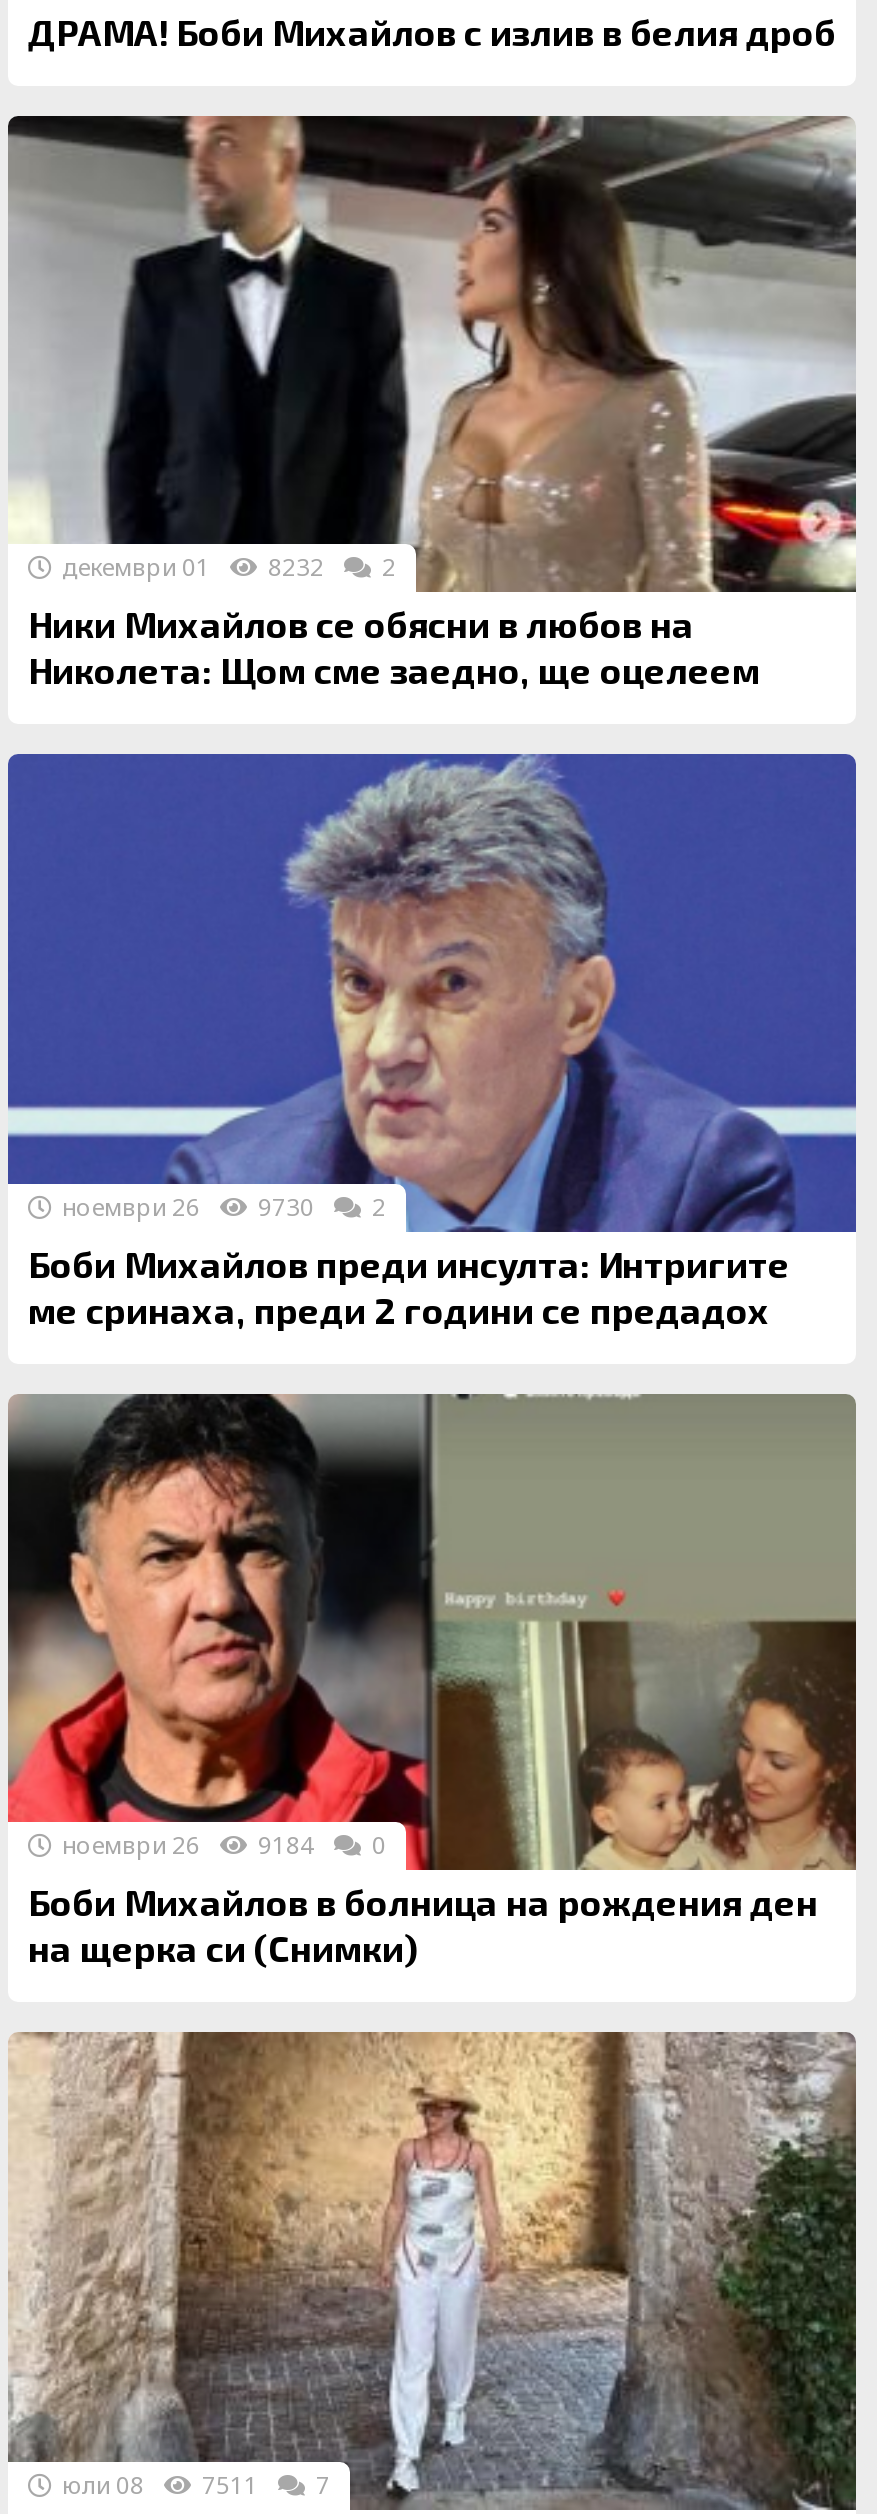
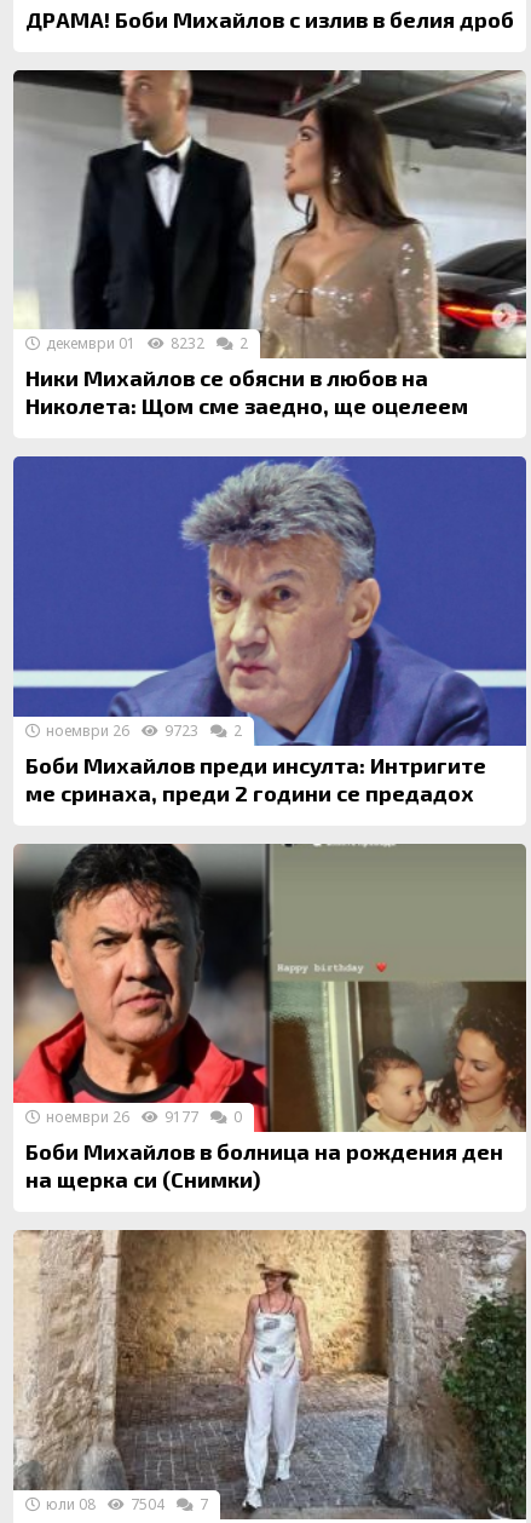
- ноември 26 9730 2
+ ноември 26 9723 2

- ноември 26 9184 0
+ ноември 26 9177 0

- юли 08 7511 7
+ юли 08 7504 7
